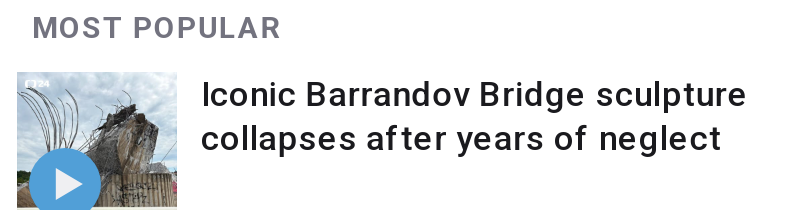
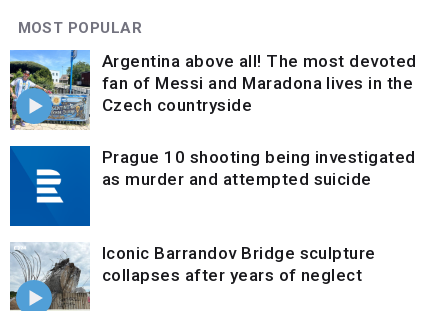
+ [image]
+ Argentina above all! The most devoted
+ fan of Messi and Maradona lives in the
+ Czech countryside
+ Prague 10 shooting being investigated
+ as murder and attempted suicide

+ [image]
